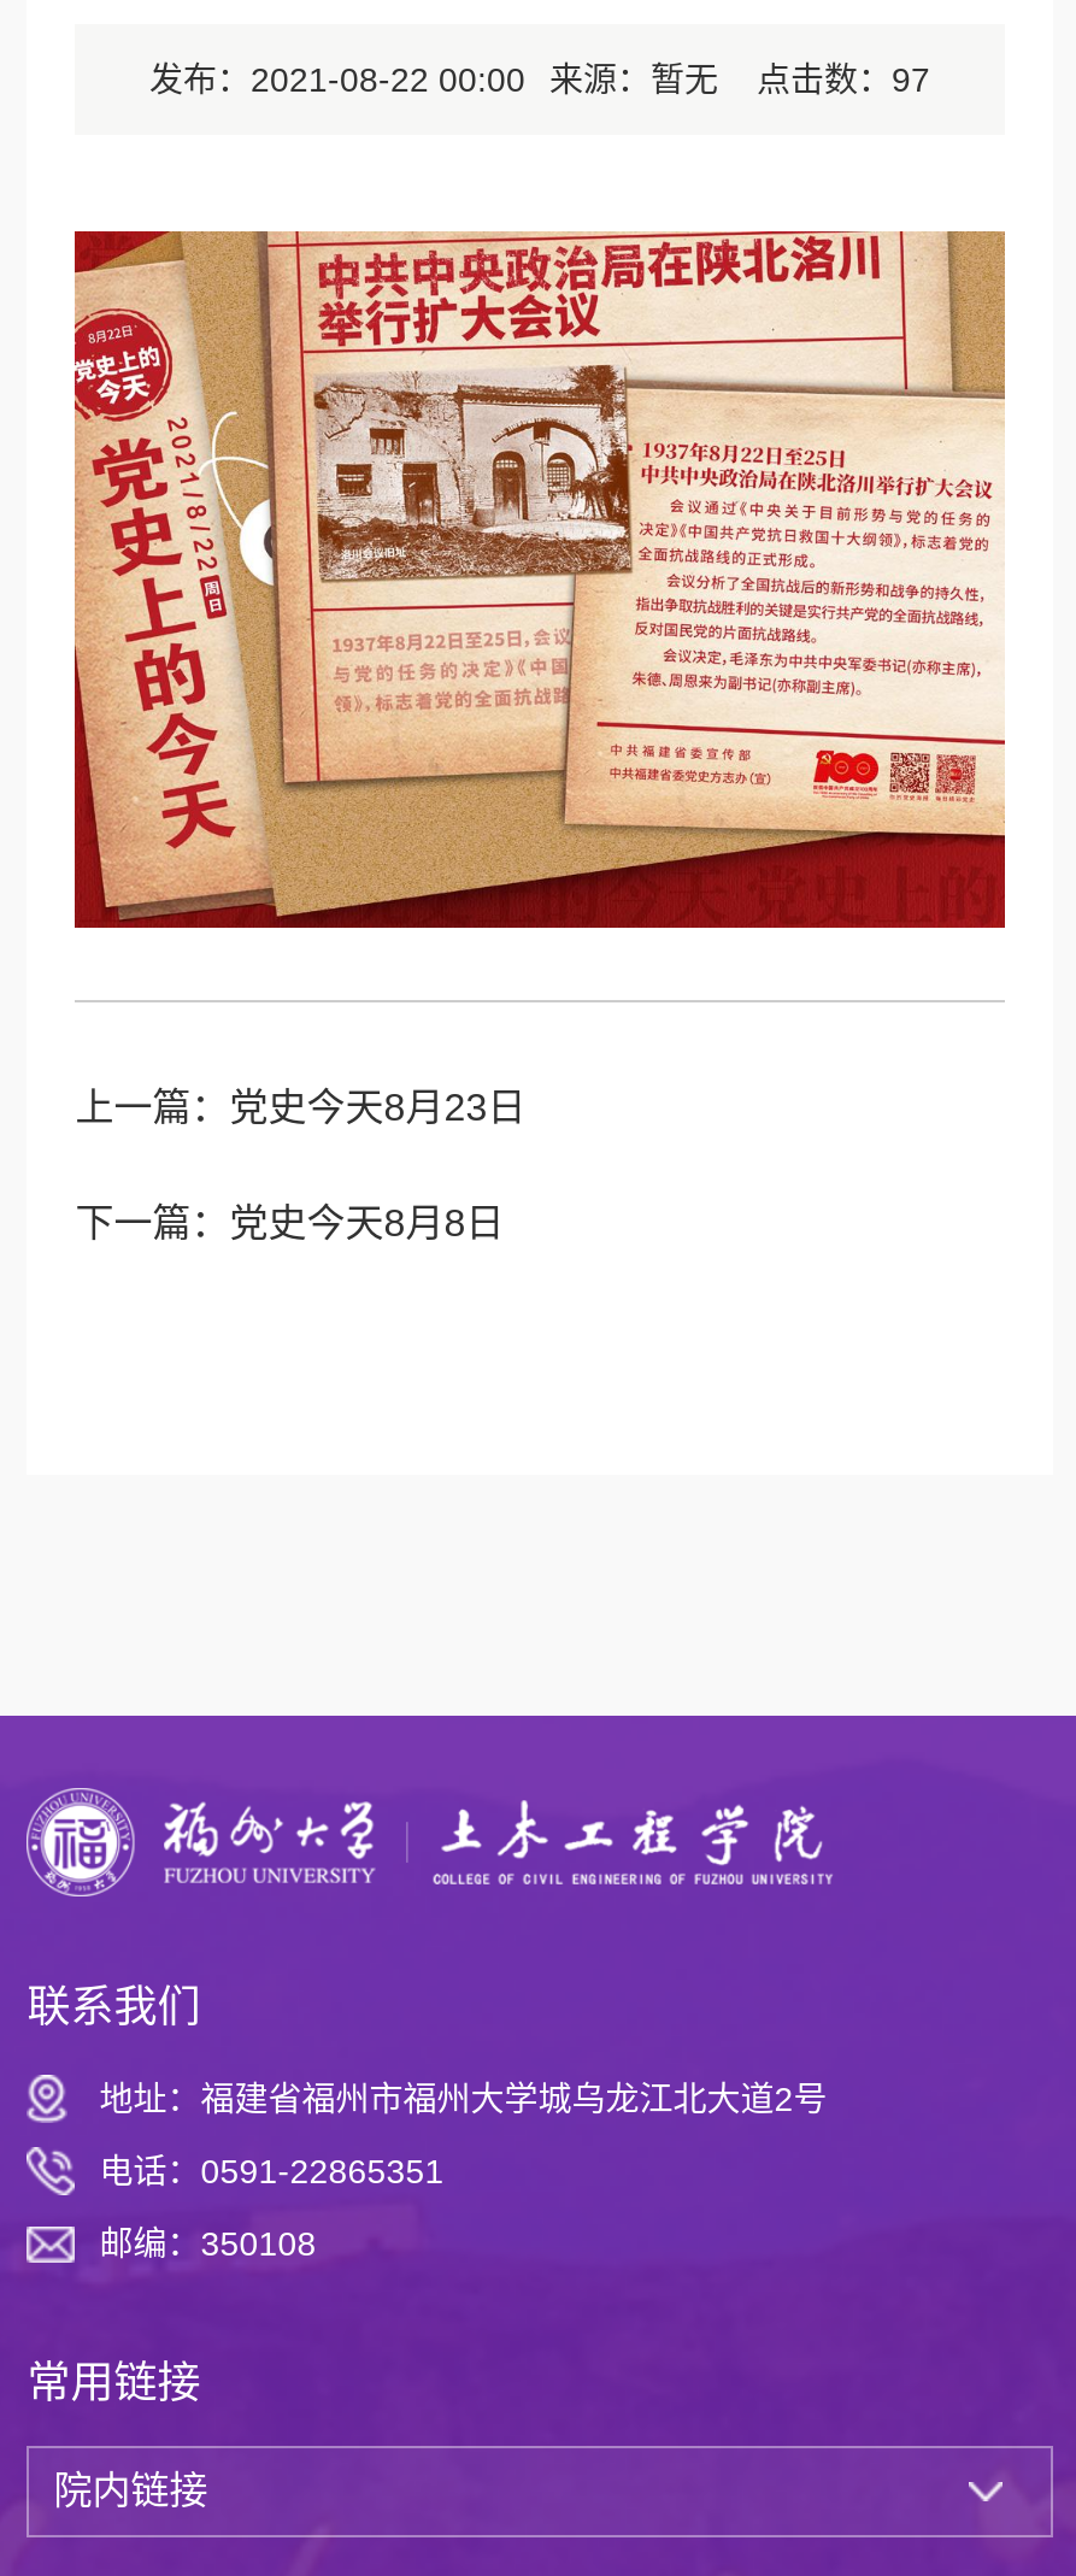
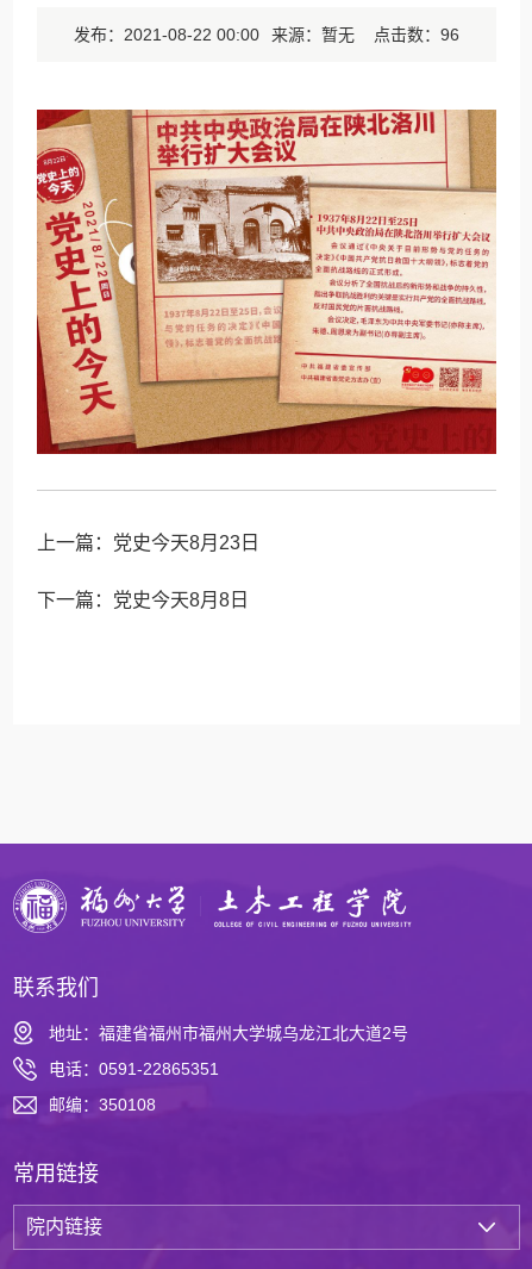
- 来源：暂无 点击数：97
+ 来源：暂无 点击数：96
